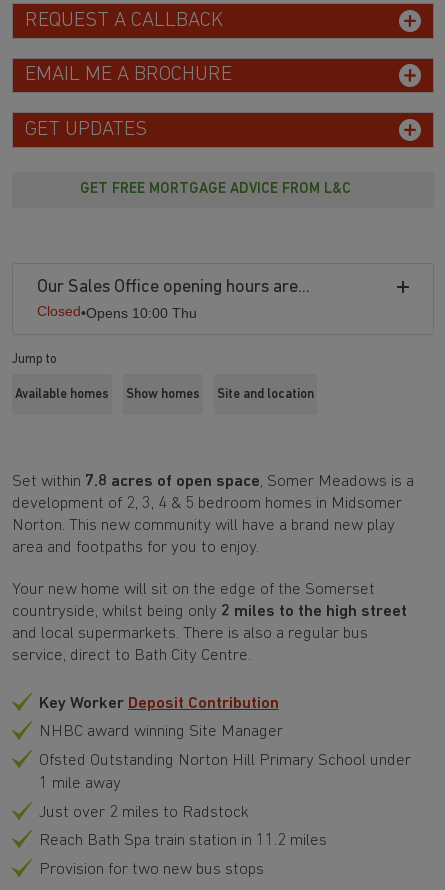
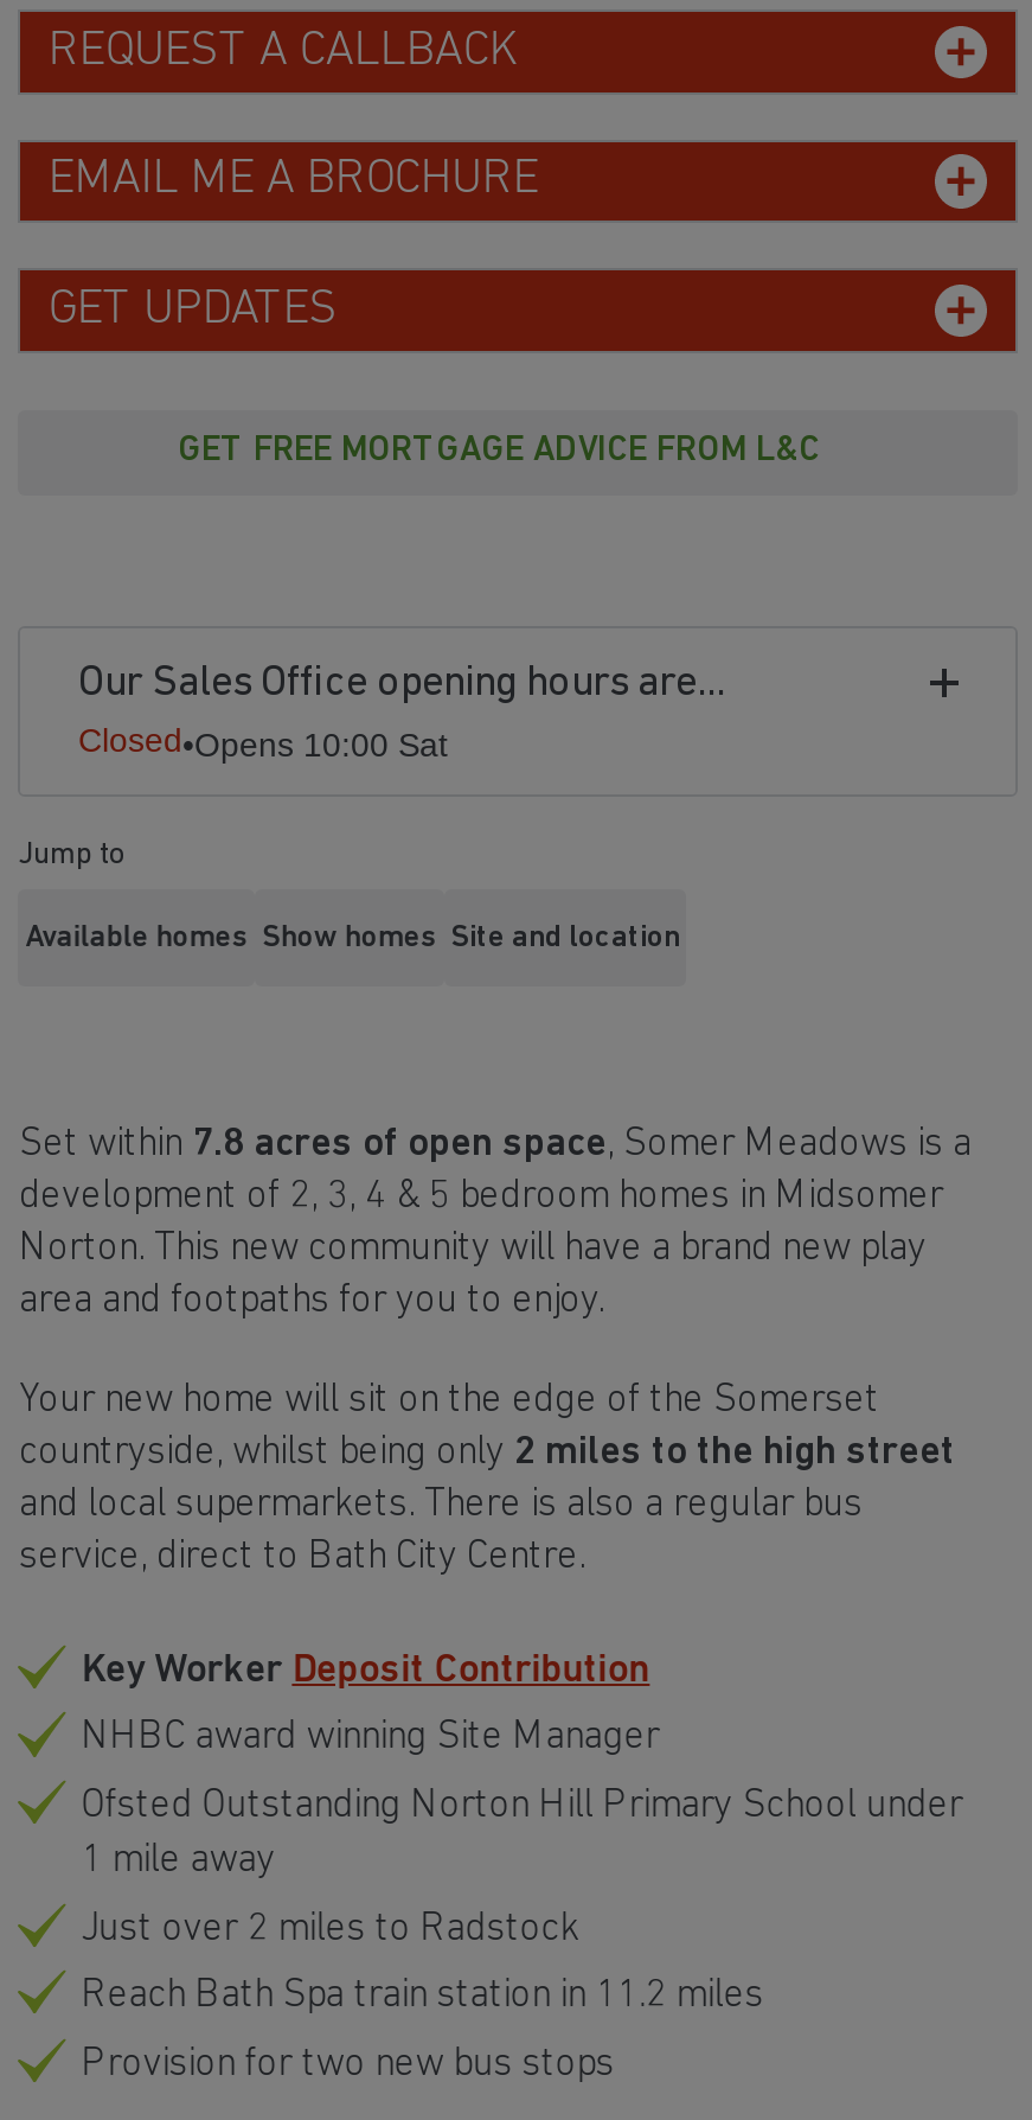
- Closed•Opens 10:00 Thu
+ Closed•Opens 10:00 Sat
